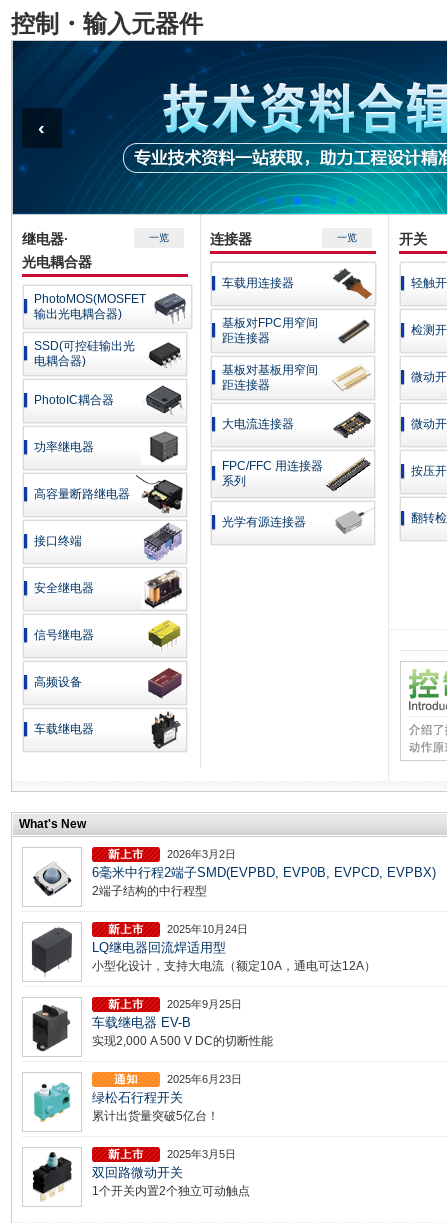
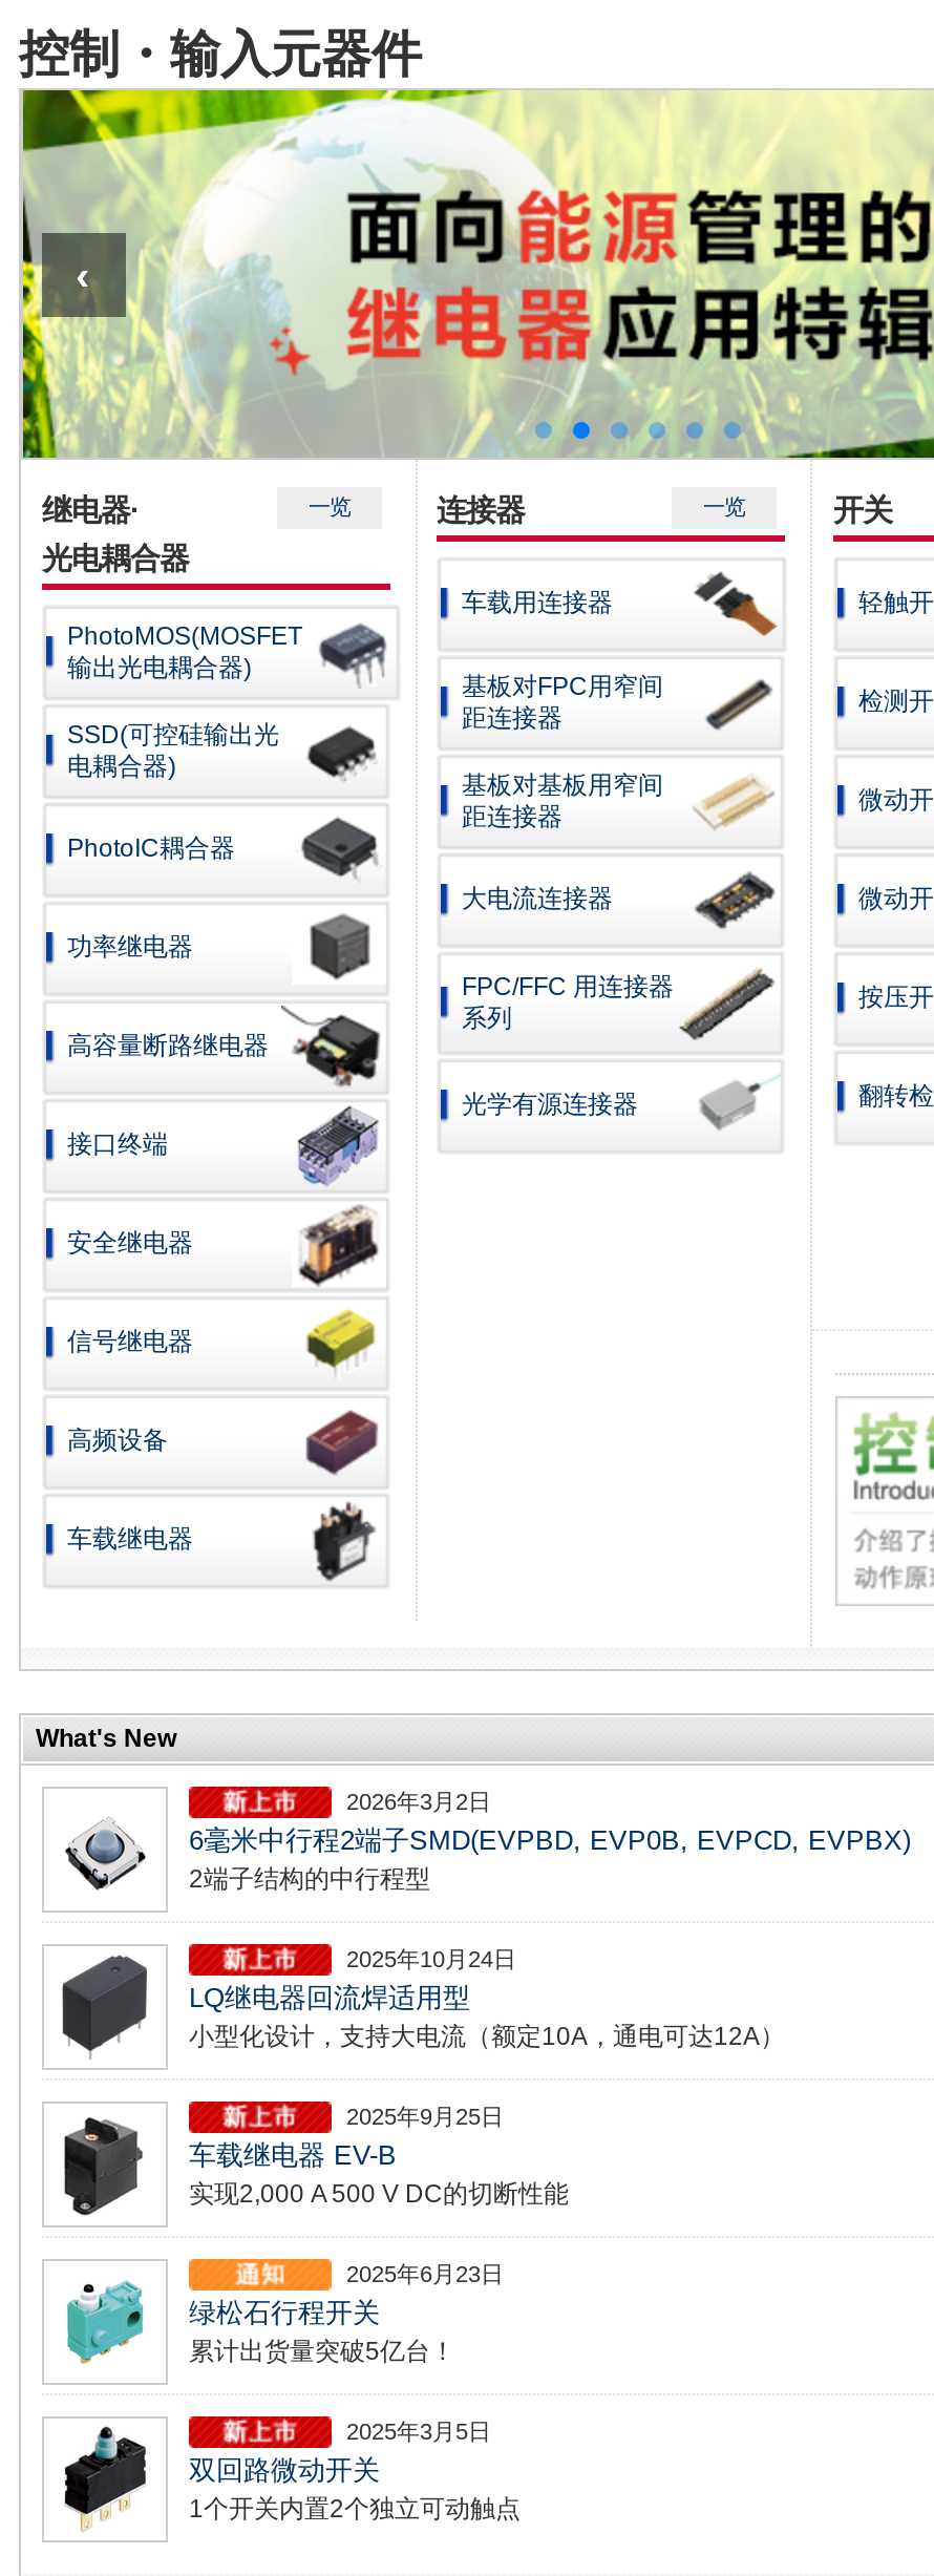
- [image]
+ [image]
